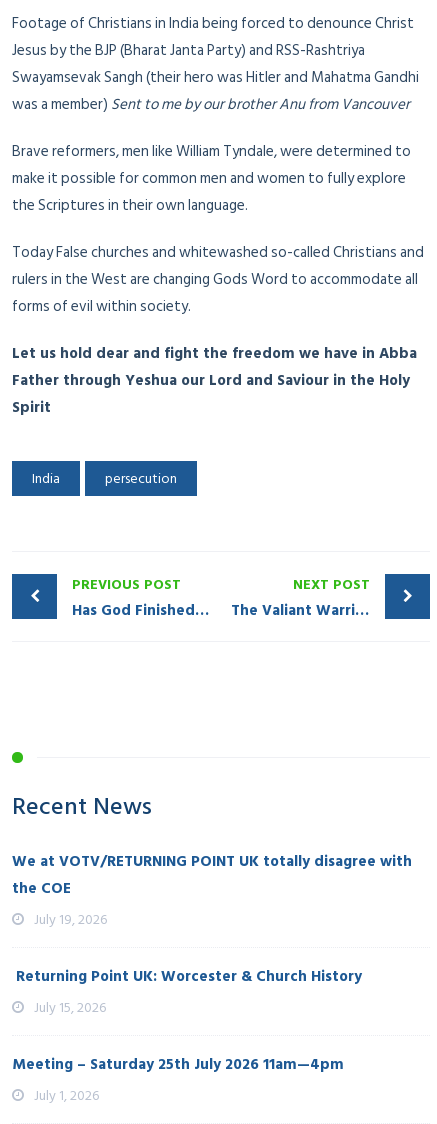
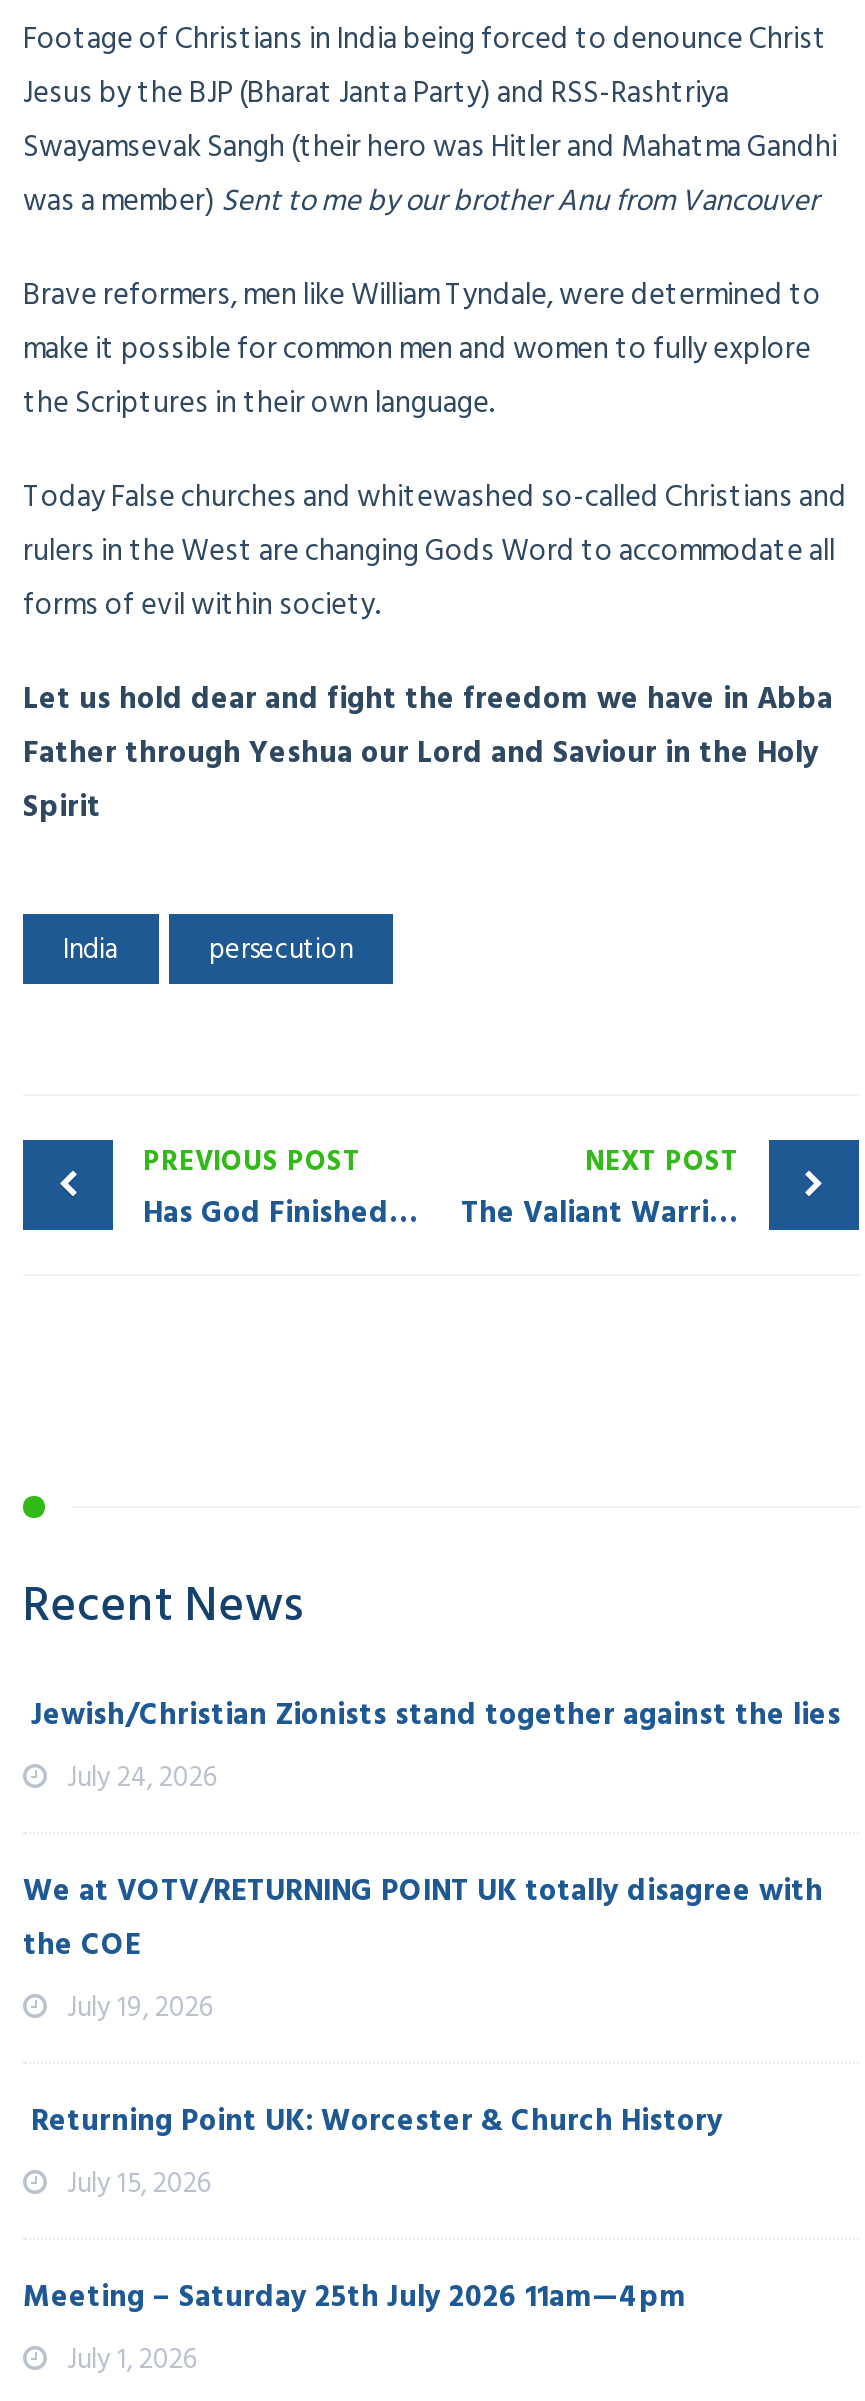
+ Jewish/Christian Zionists stand together against the lies
+ July 24, 2026
